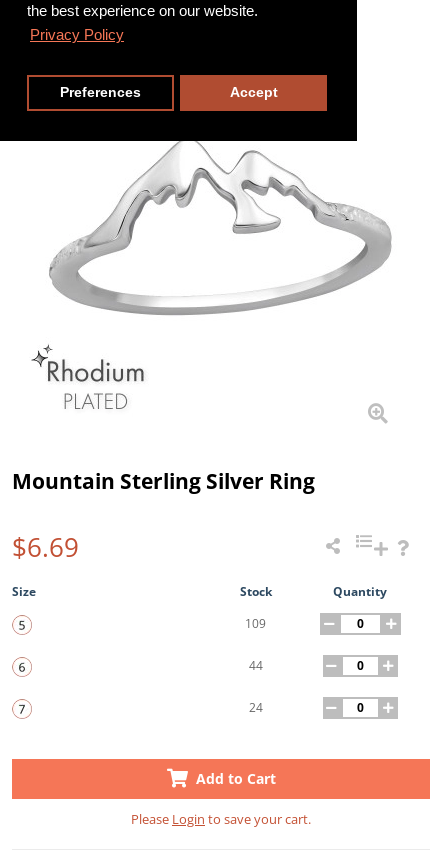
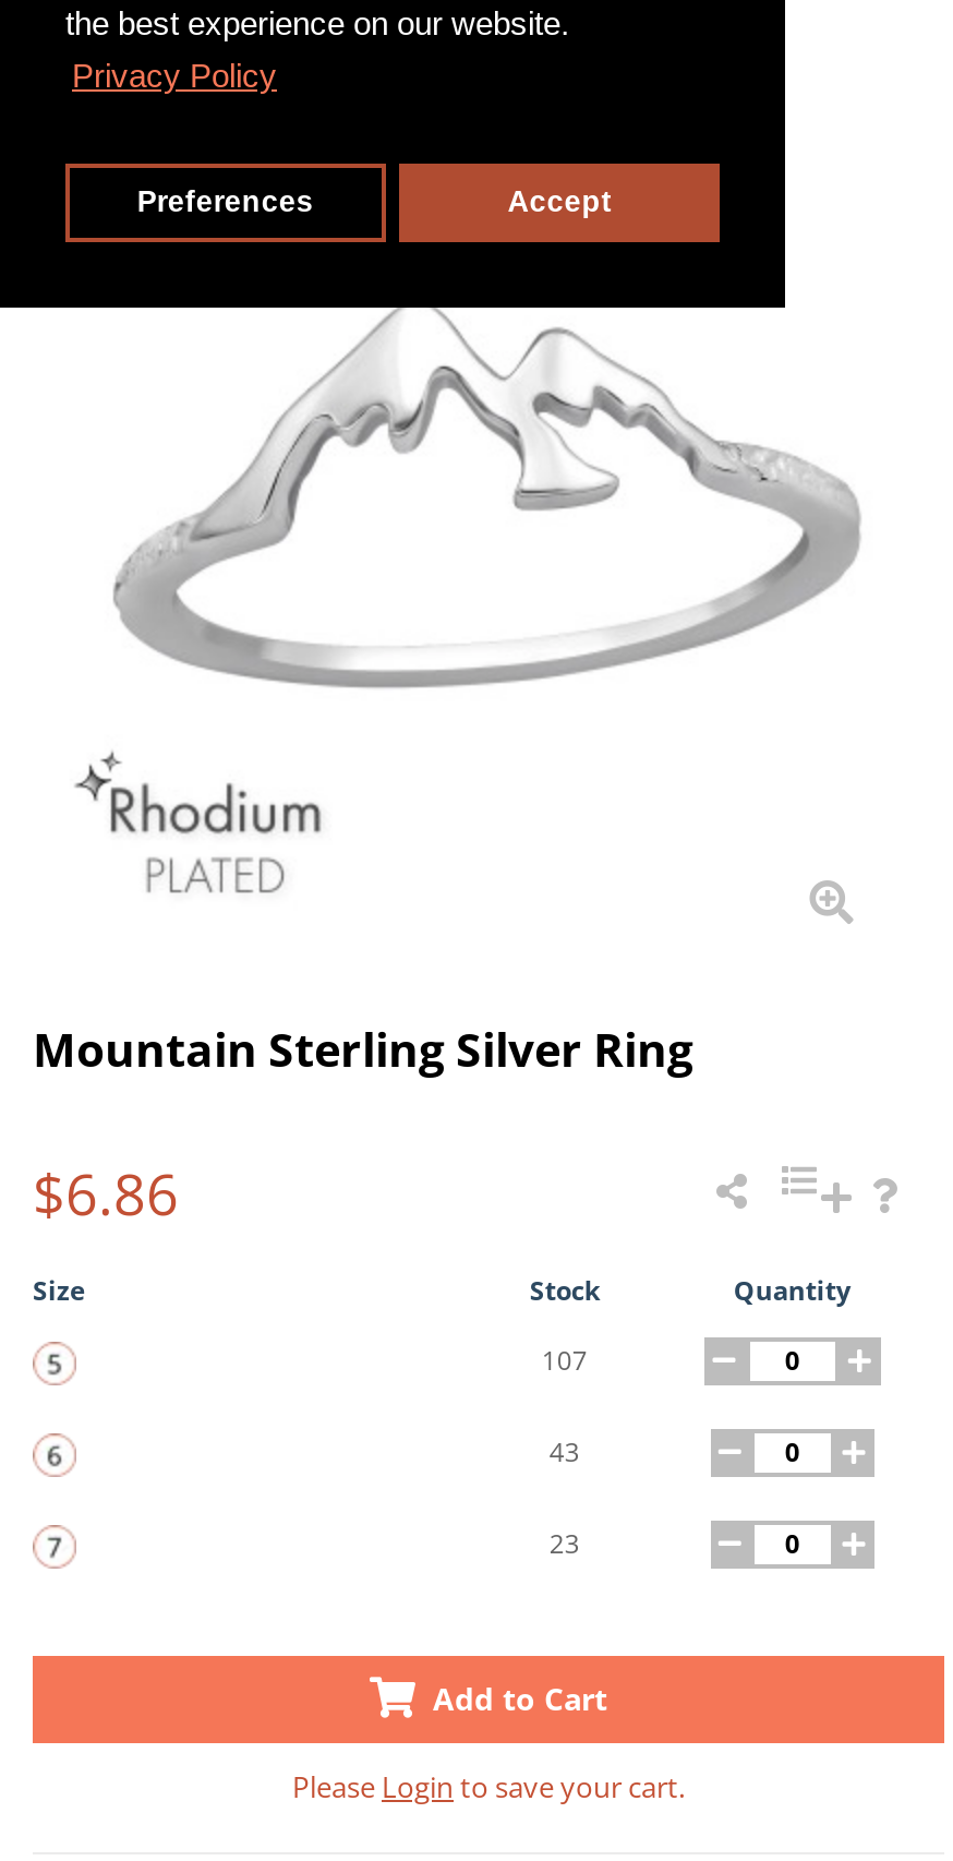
- $6.69
+ $6.86

- 109
+ 107

- 44
+ 43

- 24
+ 23
